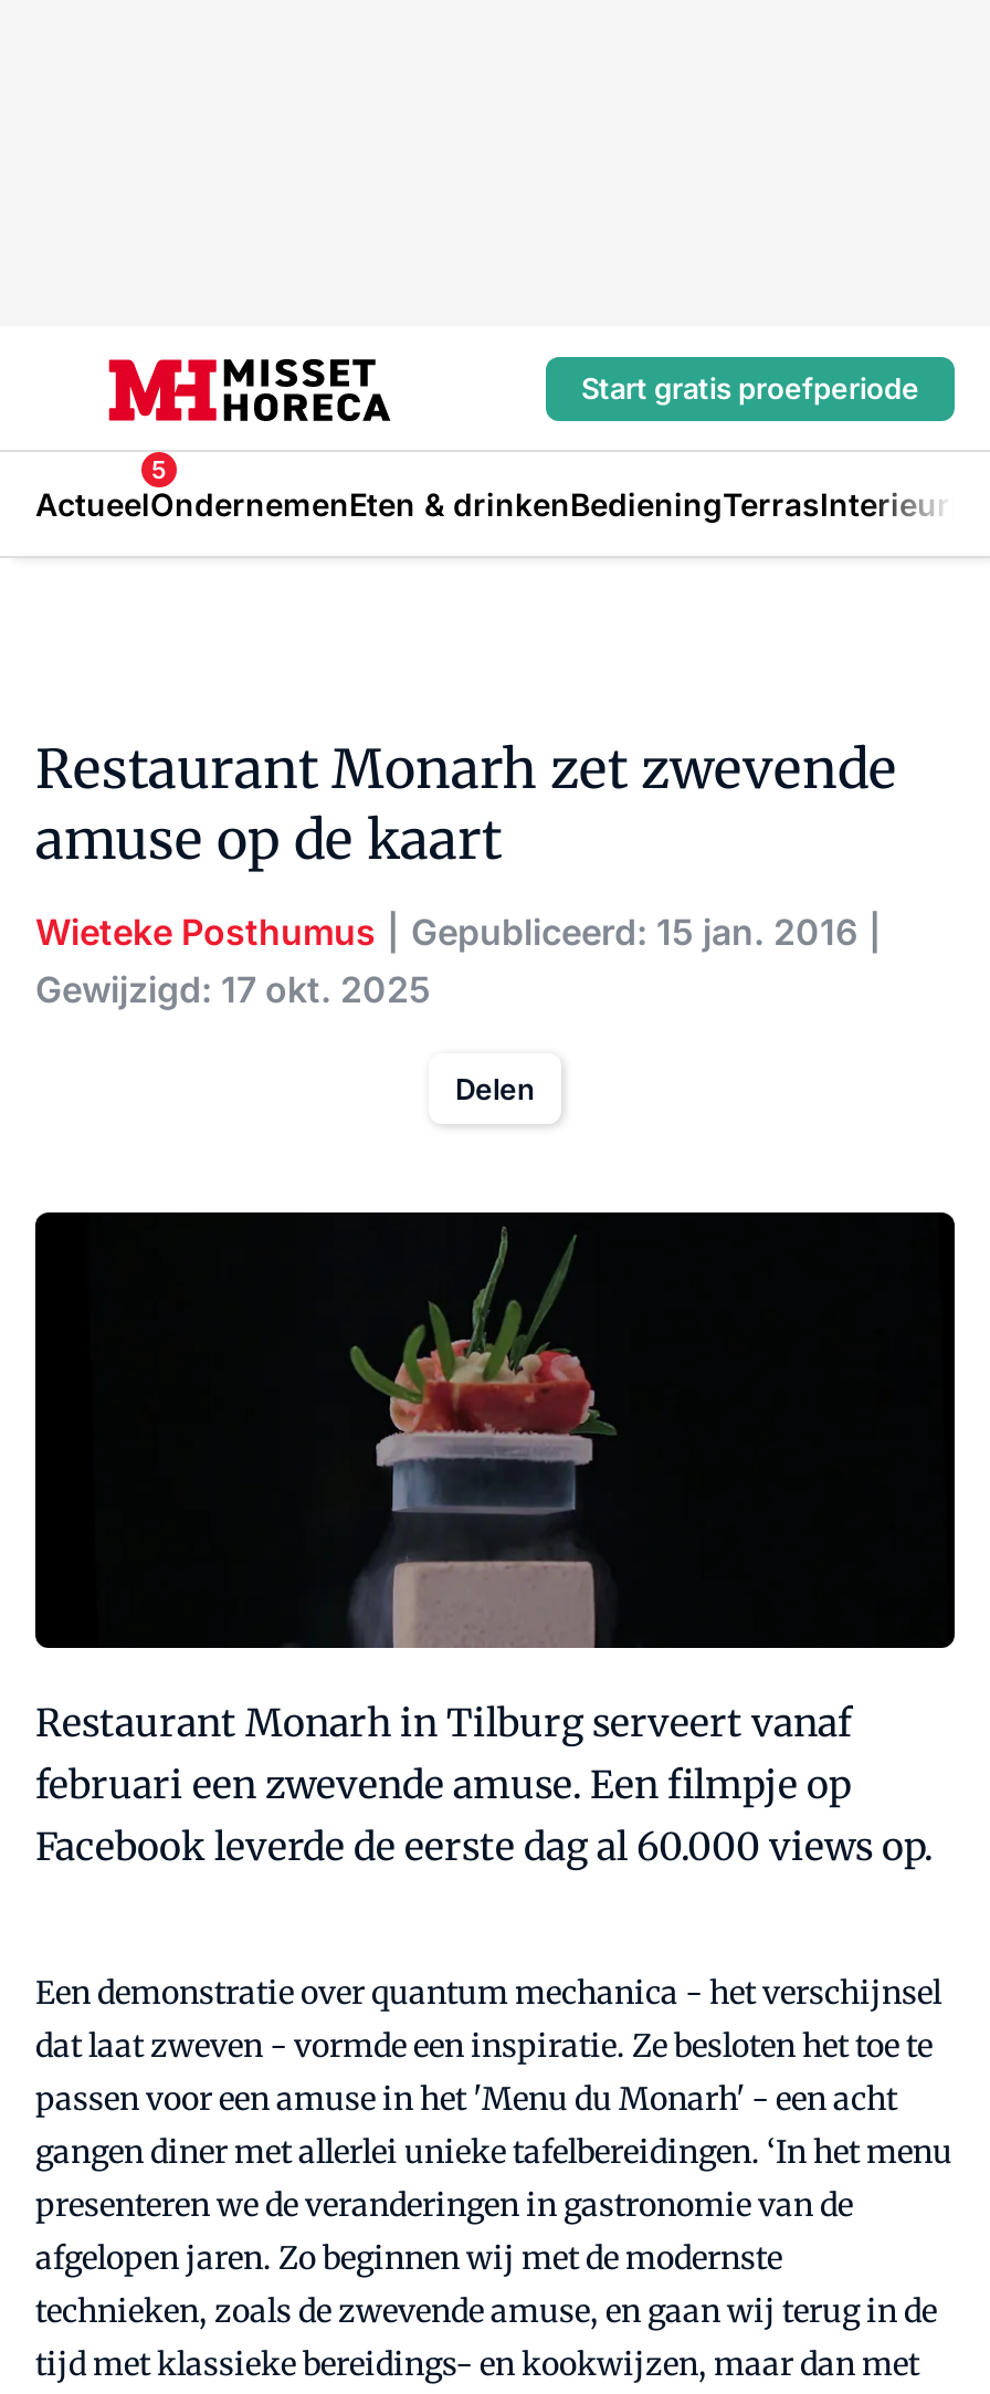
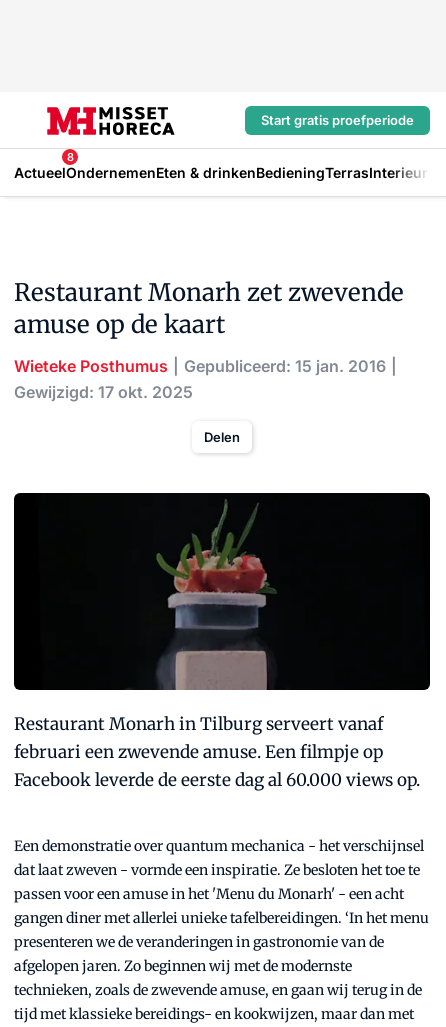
- 5
+ 8
